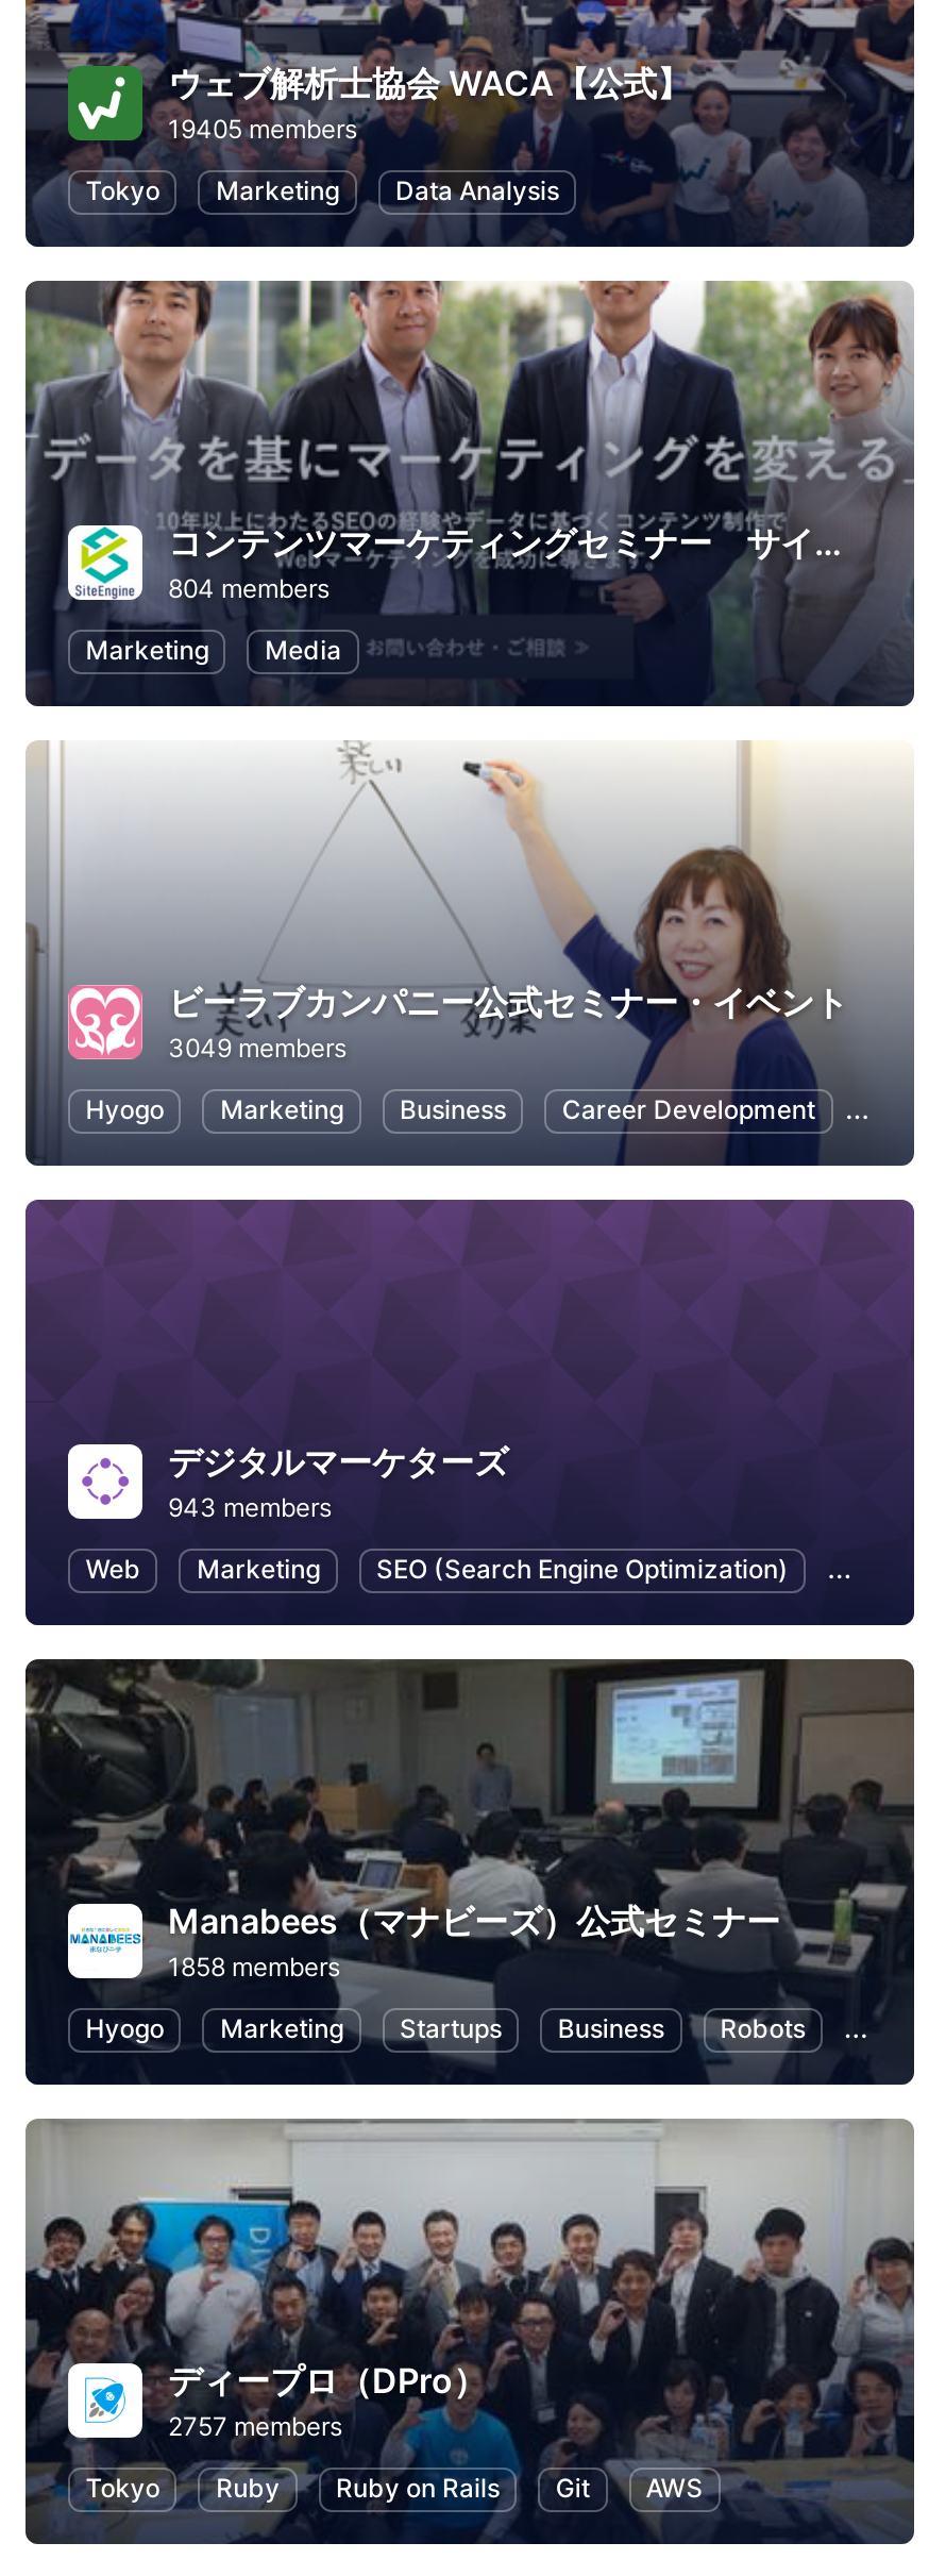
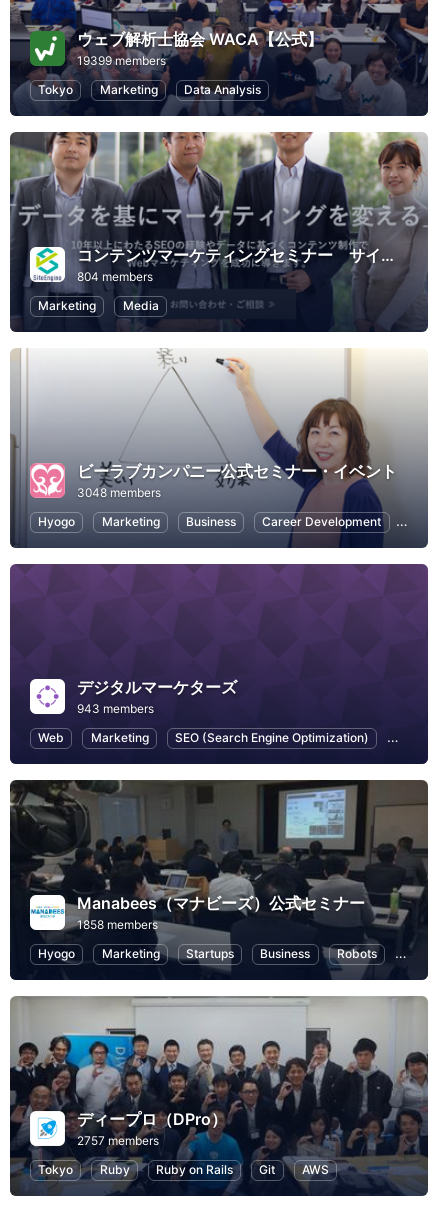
- 19405 members
+ 19399 members

- 3049 members
+ 3048 members
